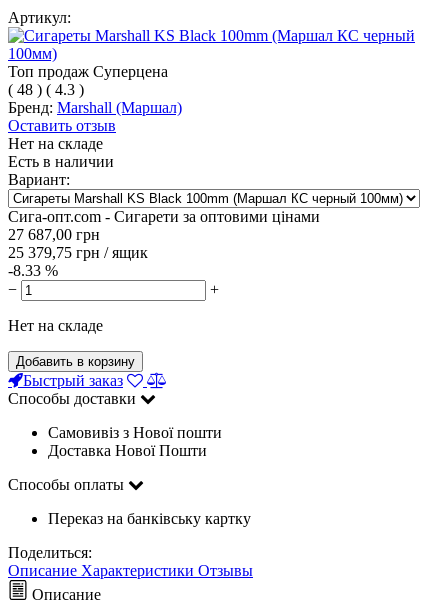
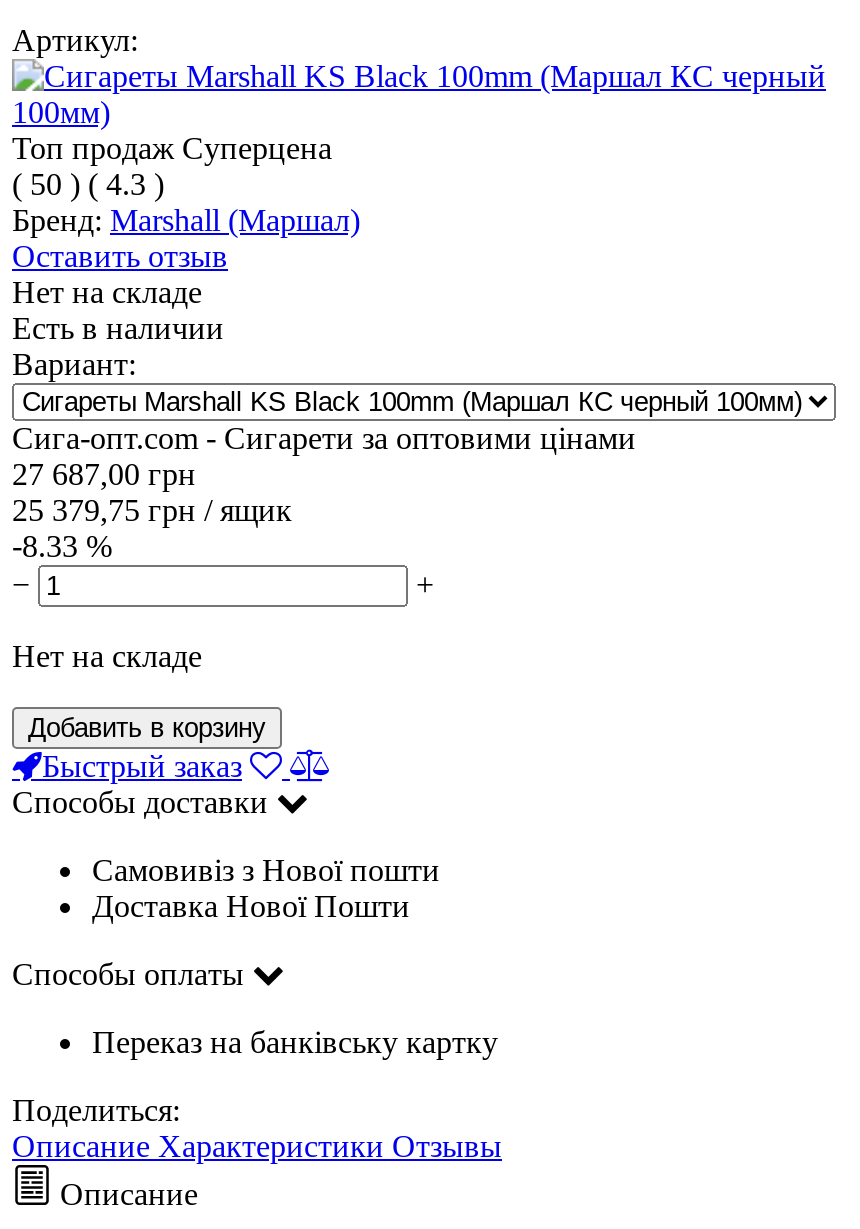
- (48) (4.3)
+ (50) (4.3)
